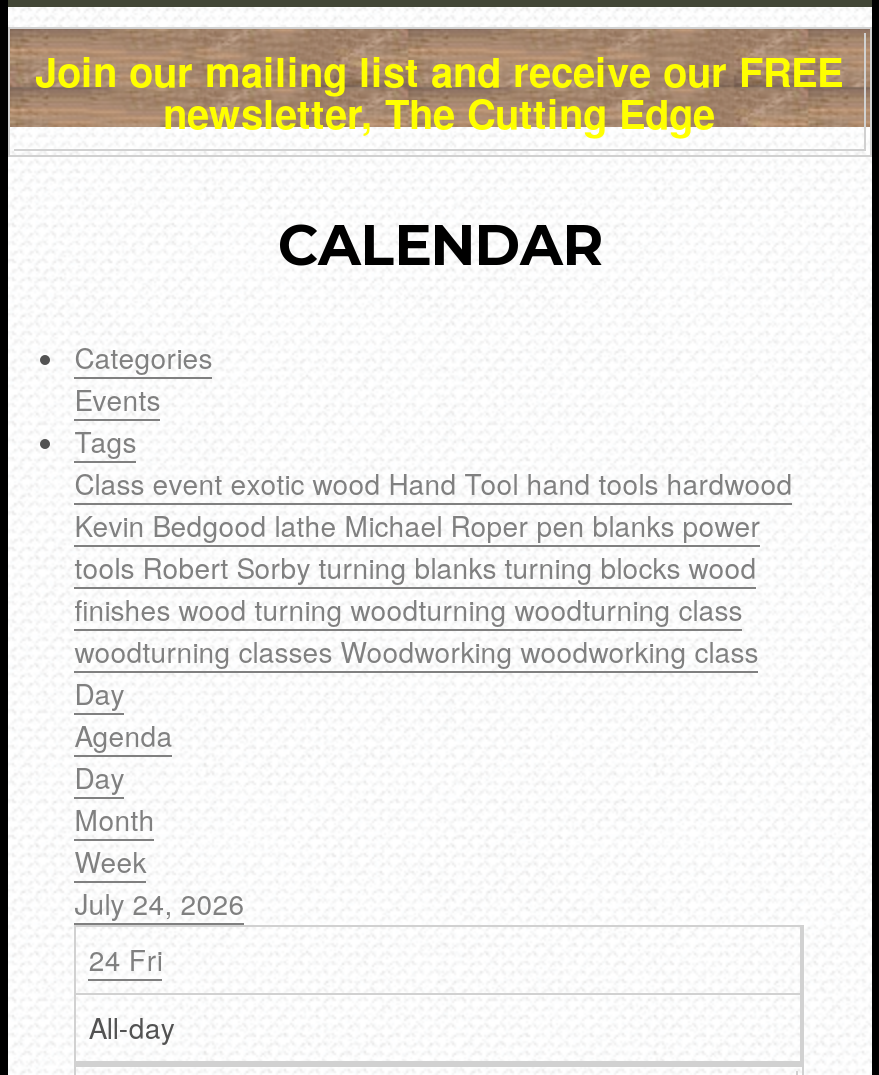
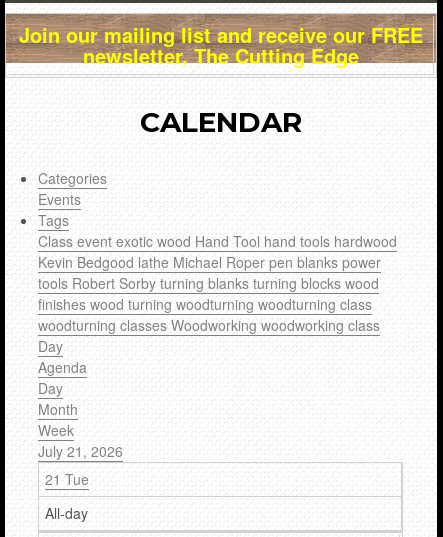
- July 24, 2026
- 24 Fri
+ July 21, 2026
+ 21 Tue
